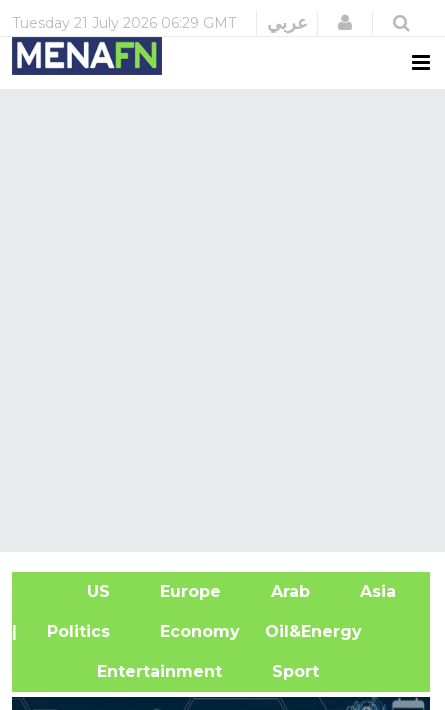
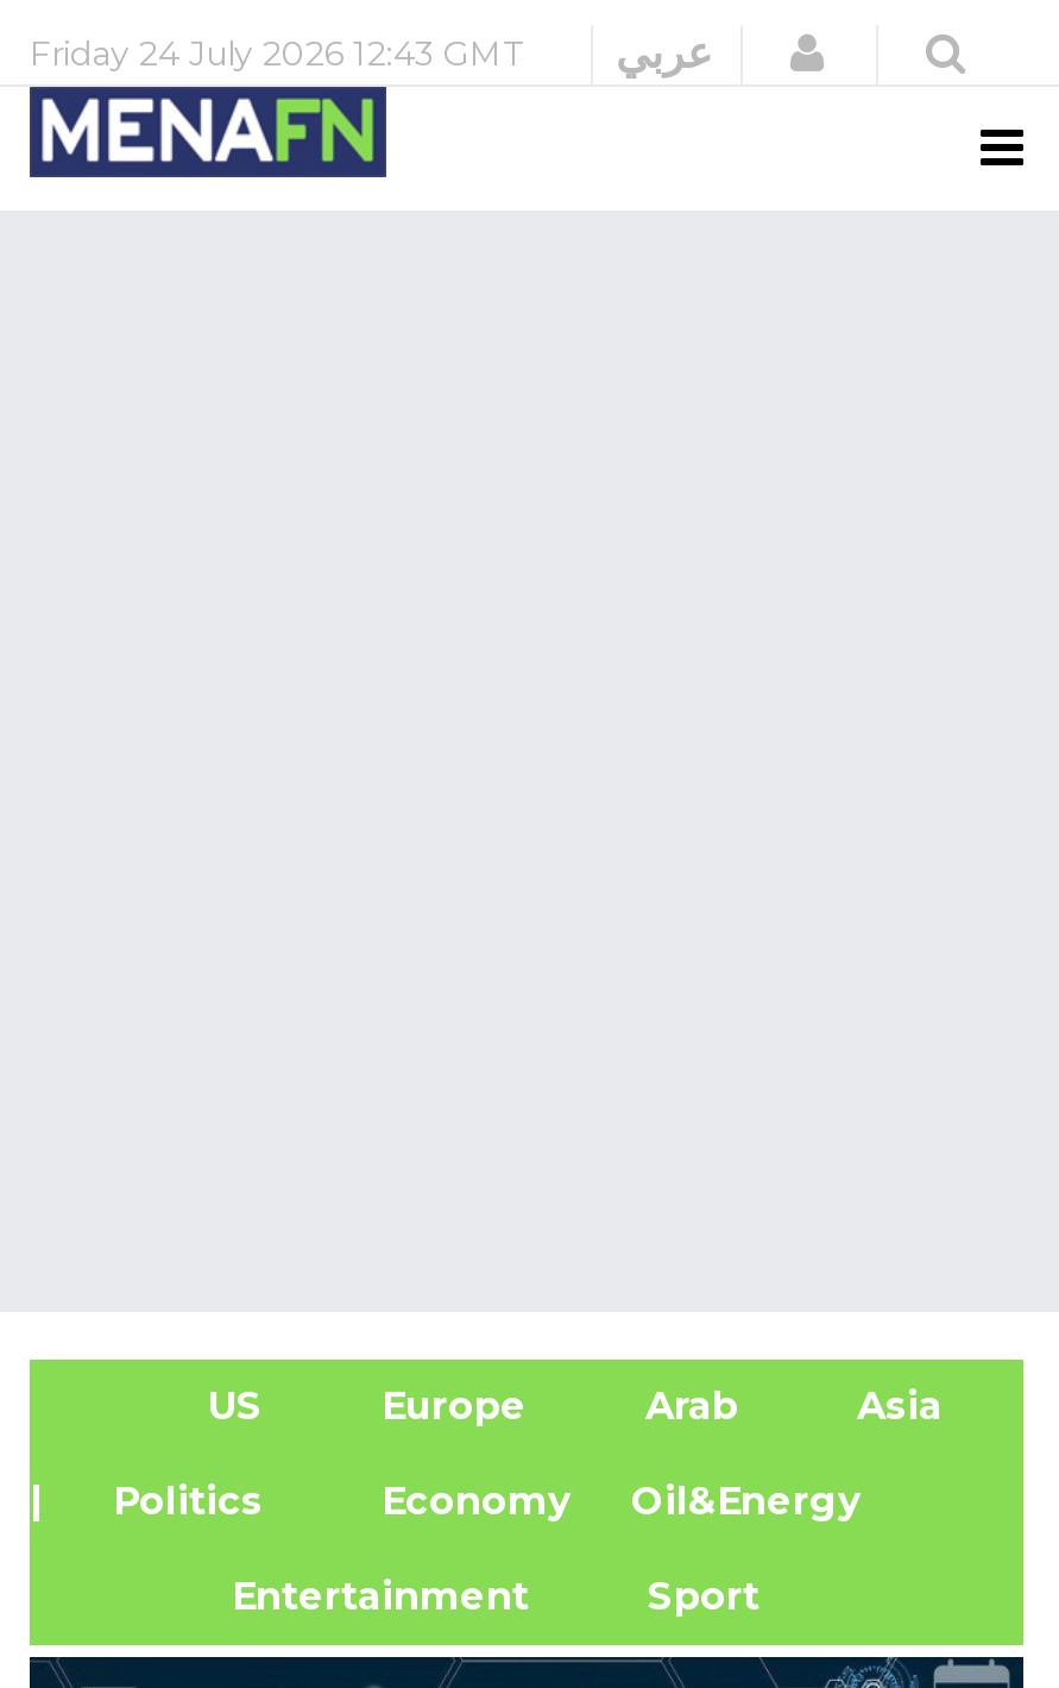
- Tuesday 21 July 2026 06:29 GMT
+ Friday 24 July 2026 12:43 GMT
